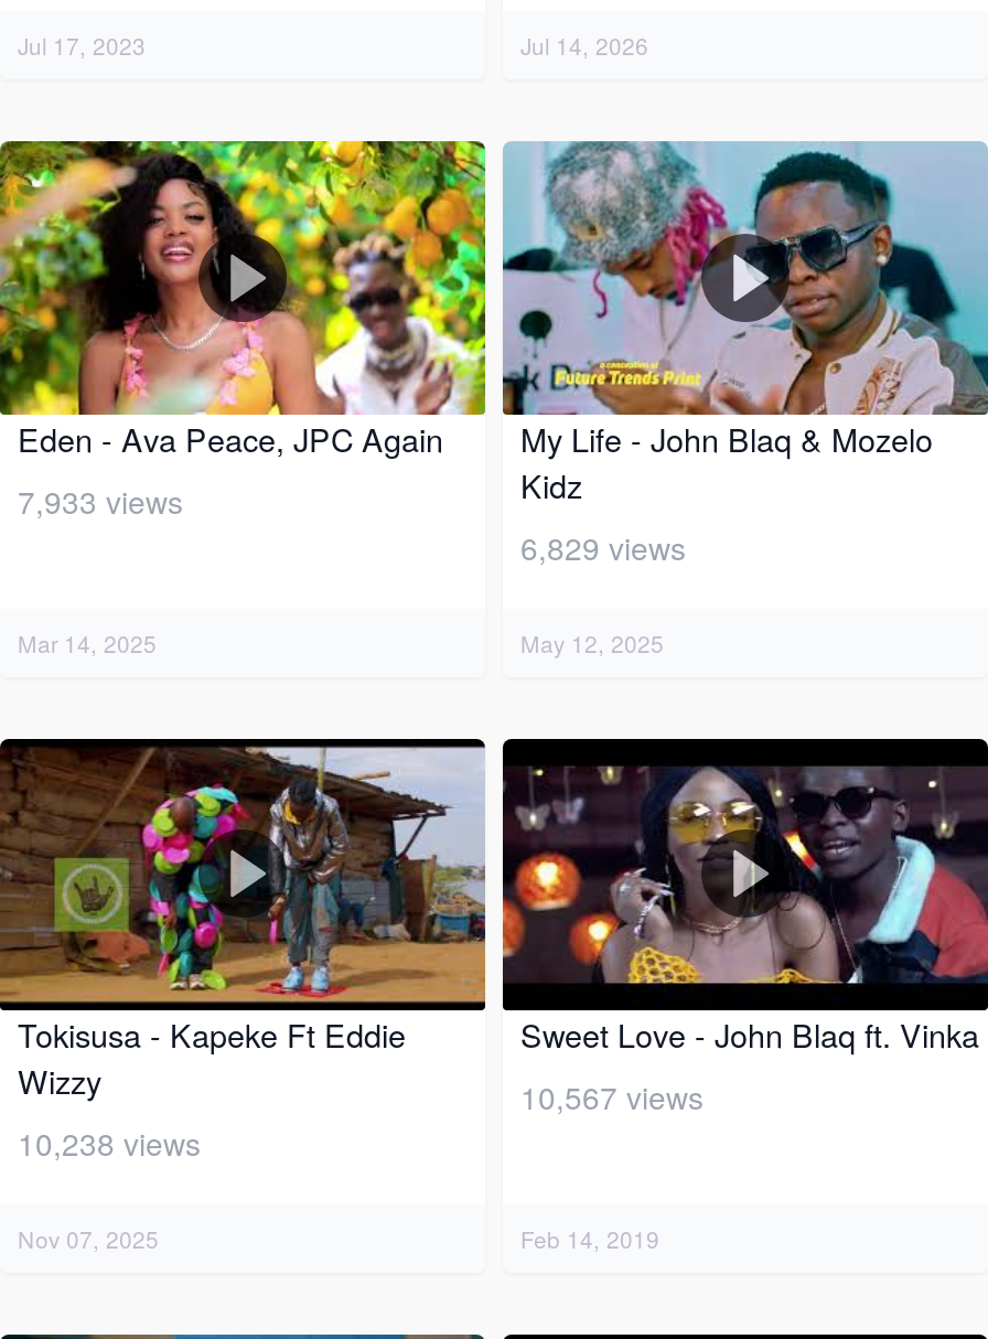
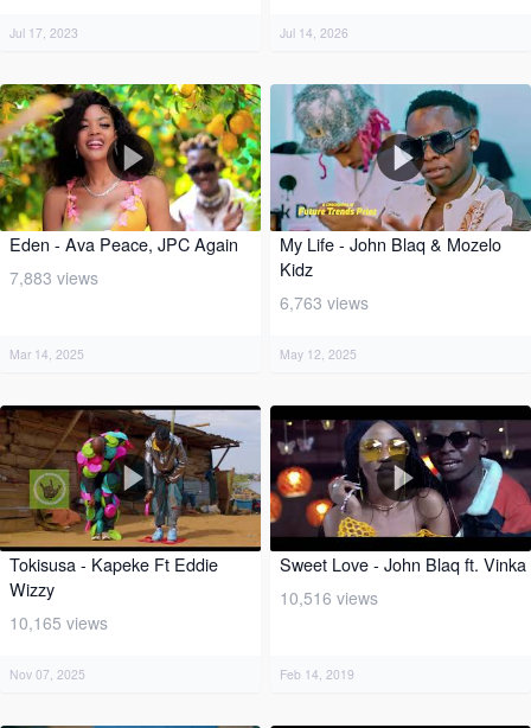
- 7,933 views
+ 7,883 views

- 6,829 views
+ 6,763 views

- 10,567 views
+ 10,516 views

- 10,238 views
+ 10,165 views
